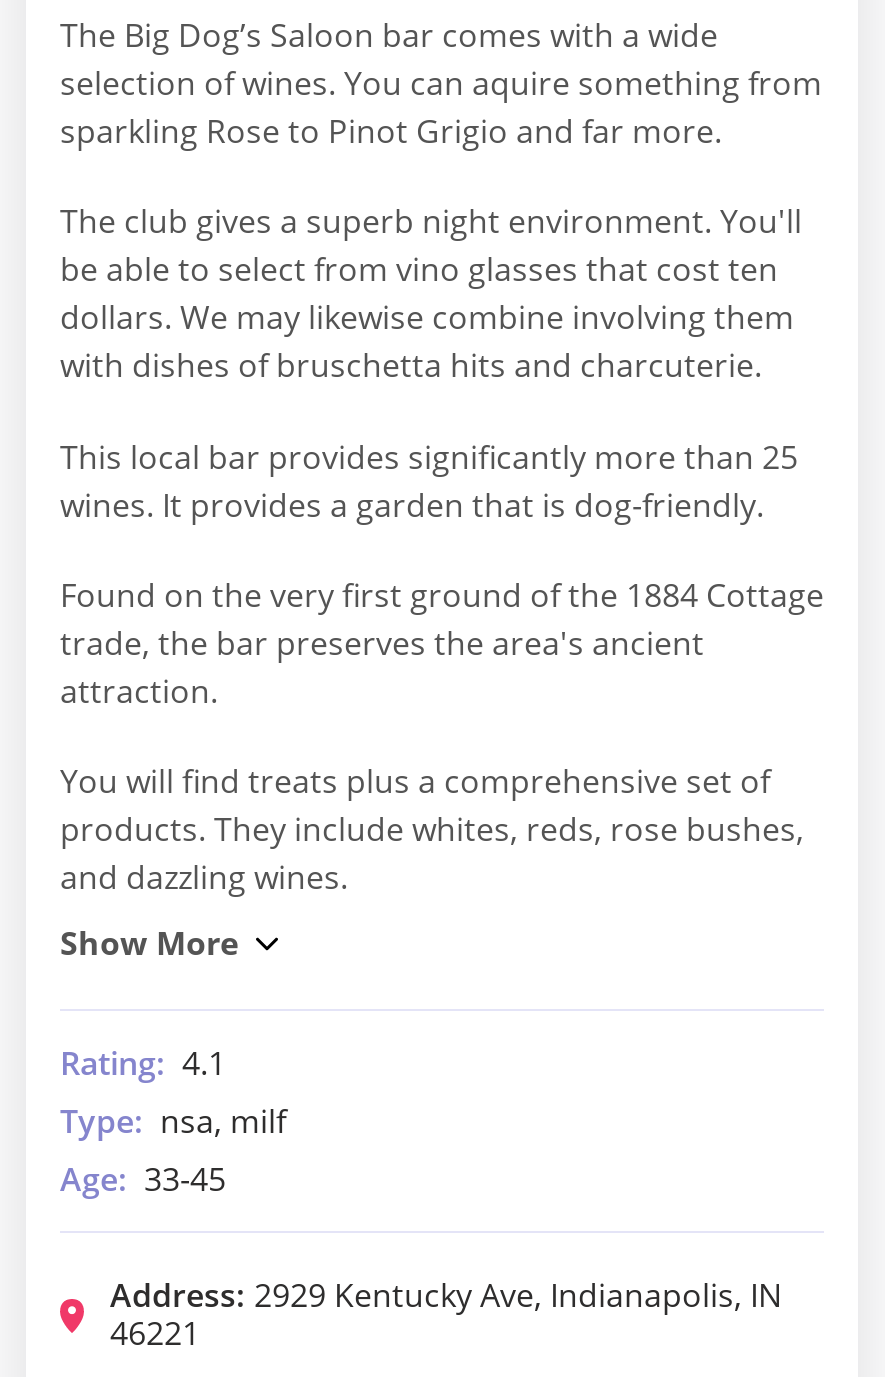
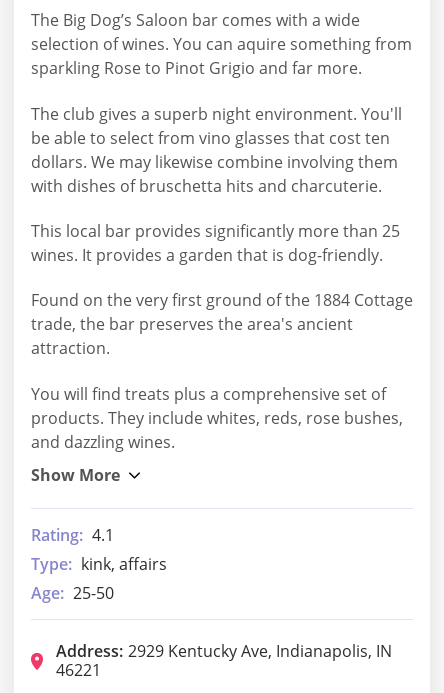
- Type: nsa, milf
+ Type: kink, affairs

- Age: 33-45
+ Age: 25-50
